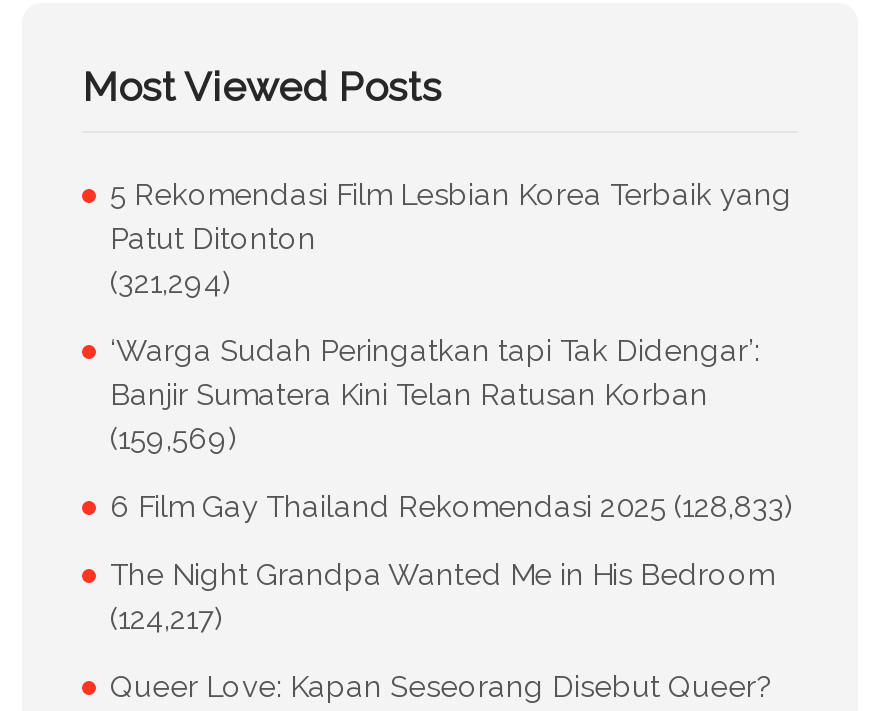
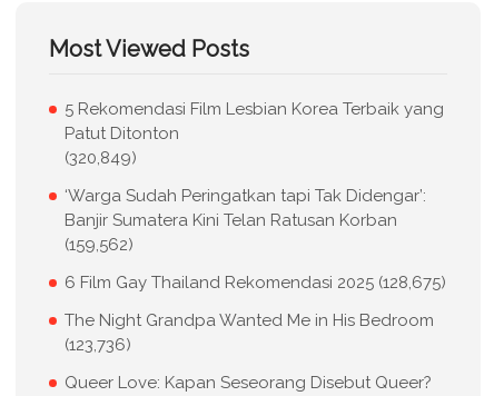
- (321,294)
+ (320,849)

- (159,569)
+ (159,562)

- 6 Film Gay Thailand Rekomendasi 2025 (128,833)
+ 6 Film Gay Thailand Rekomendasi 2025 (128,675)

- (124,217)
+ (123,736)
